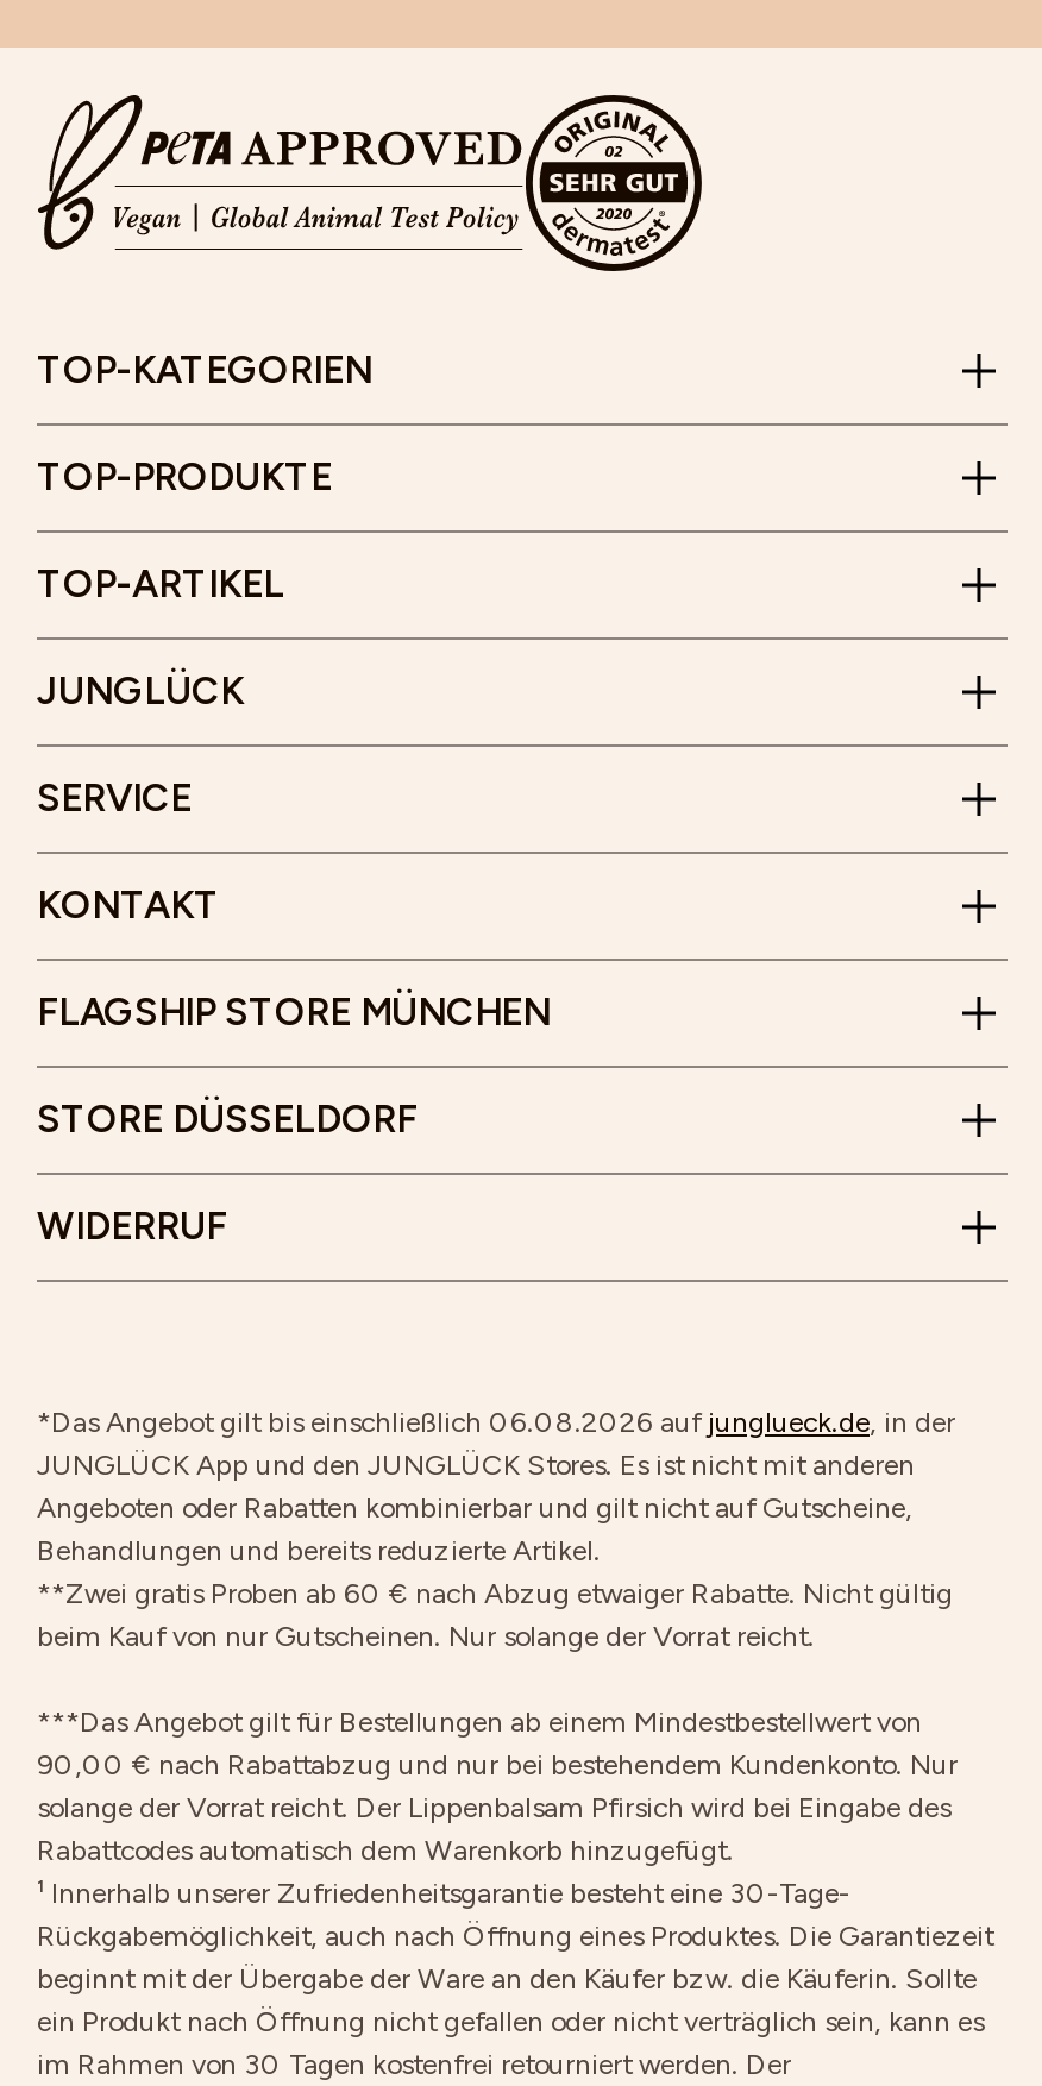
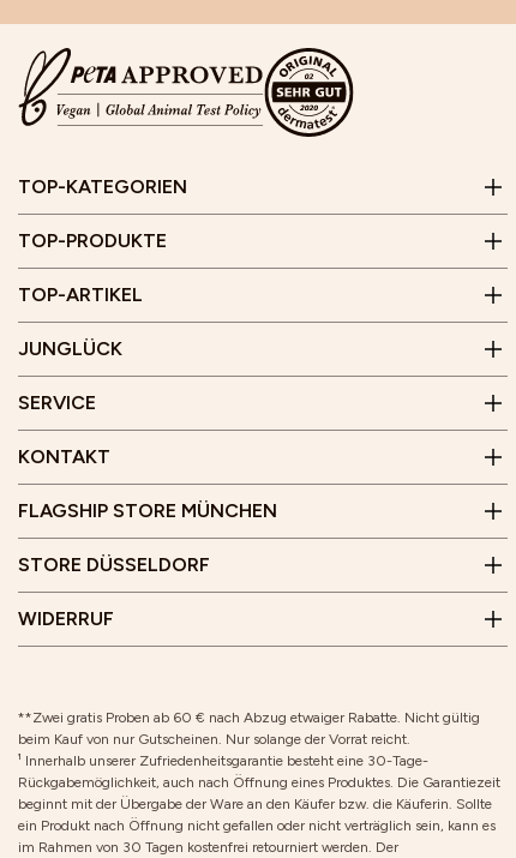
- *Das Angebot gilt bis einschließlich 06.08.2026 auf junglueck.de, in der
- JUNGLÜCK App und den JUNGLÜCK Stores. Es ist nicht mit anderen
- Angeboten oder Rabatten kombinierbar und gilt nicht auf Gutscheine,
- Behandlungen und bereits reduzierte Artikel.

- ***Das Angebot gilt für Bestellungen ab einem Mindestbestellwert von
- 90,00 € nach Rabattabzug und nur bei bestehendem Kundenkonto. Nur
- solange der Vorrat reicht. Der Lippenbalsam Pfirsich wird bei Eingabe des
- Rabattcodes automatisch dem Warenkorb hinzugefügt.
